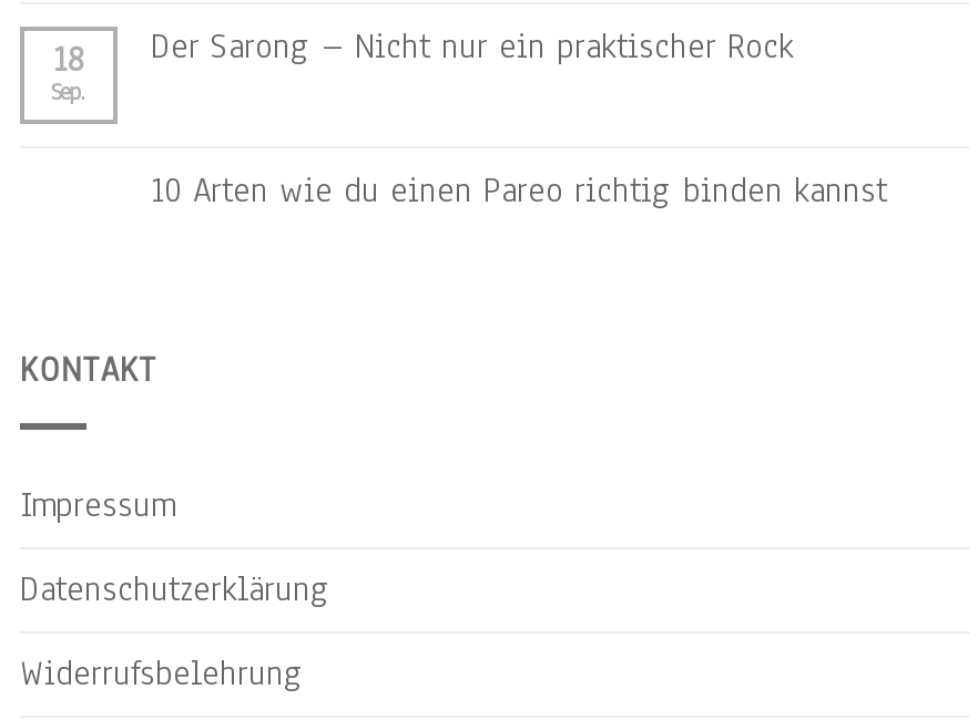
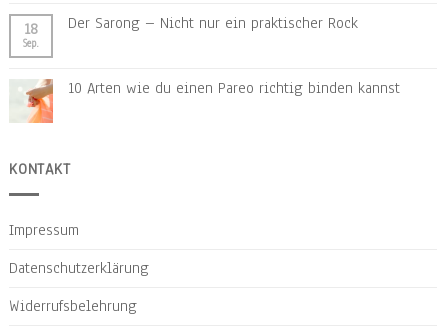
+ [image]
